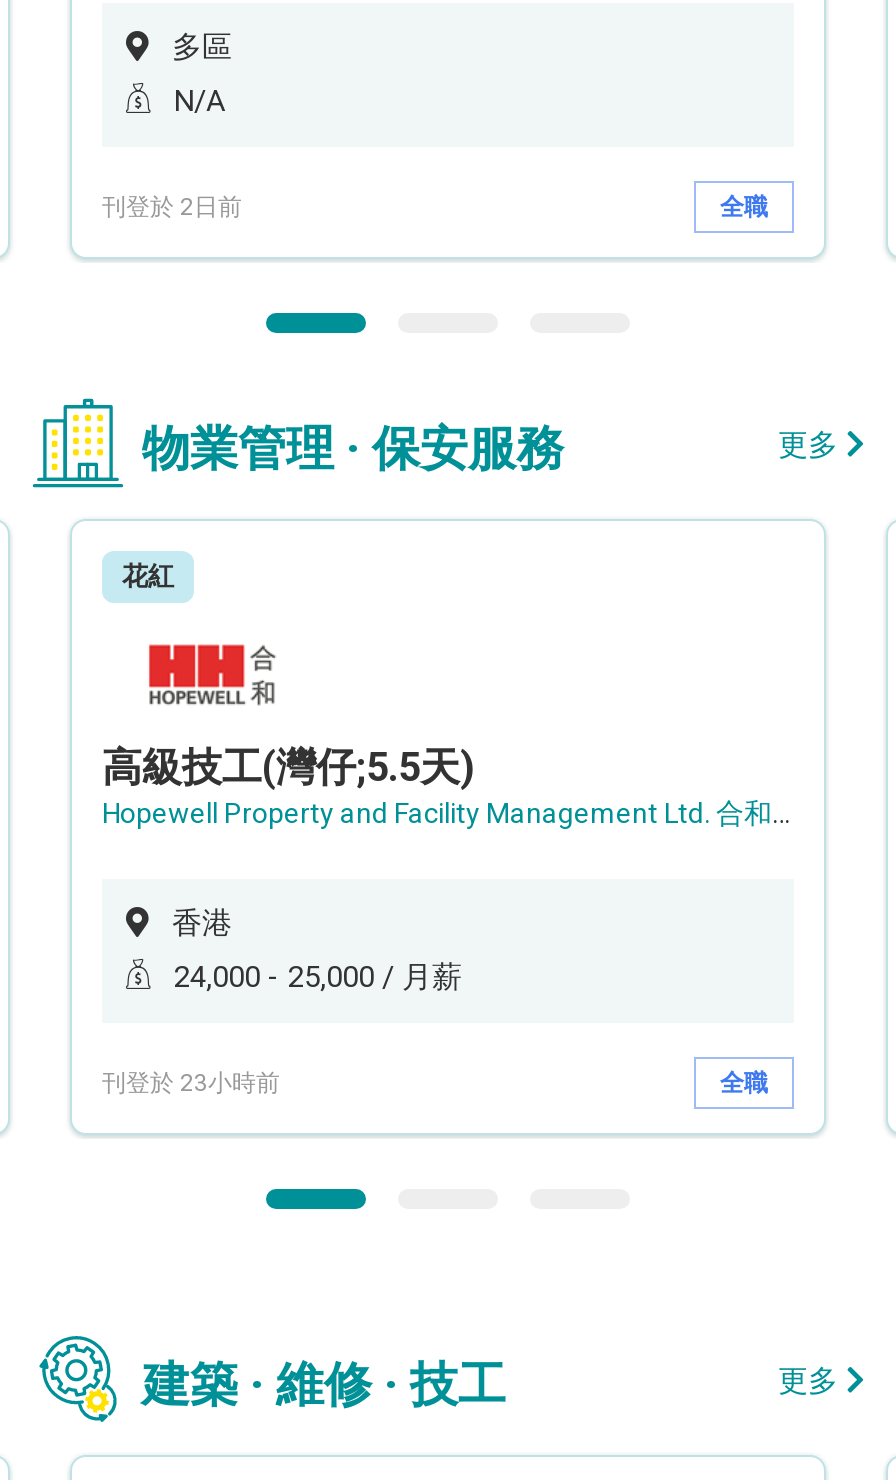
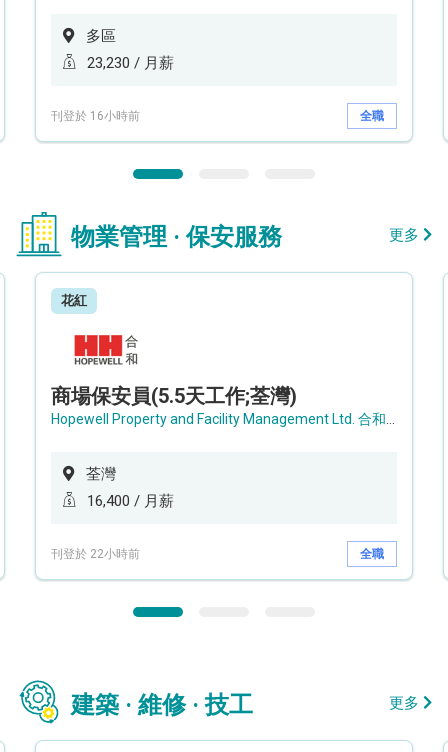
- N/A
+ 23,230 / 月薪

- 刊登於 2日前
+ 刊登於 16小時前

- 高級技工(灣仔;5.5天)
+ 商場保安員(5.5天工作;荃灣)

- 香港
+ 荃灣

- 24,000 - 25,000 / 月薪
+ 16,400 / 月薪

- 刊登於 23小時前
+ 刊登於 22小時前
